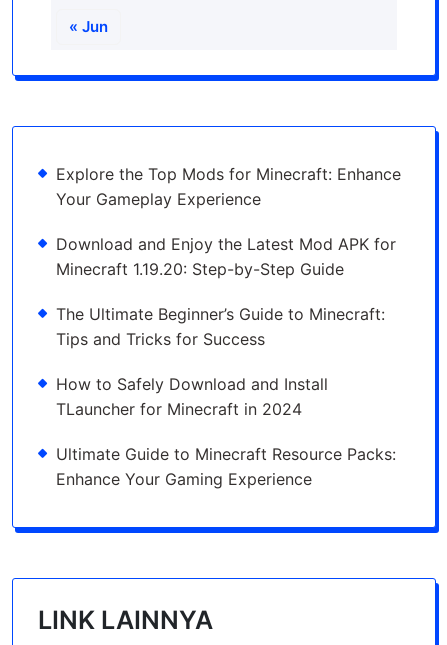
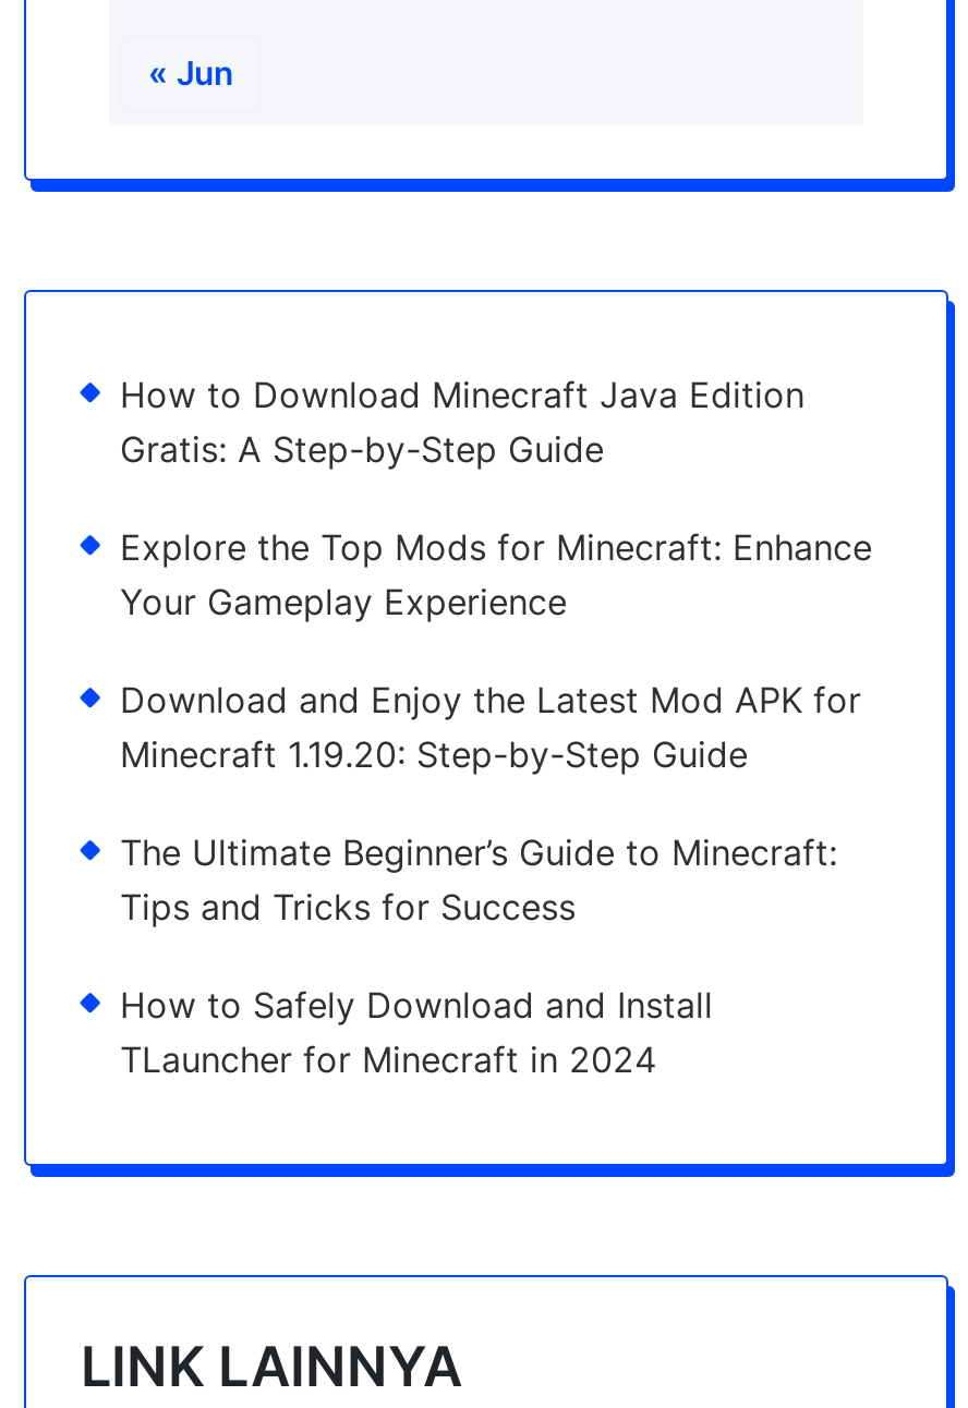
+ How to Download Minecraft Java Edition
+ Gratis: A Step-by-Step Guide

moved down: Explore the Top Mods for Minecraft: Enhance | Your Gameplay Experience | Download and Enjoy the Latest Mod APK for | Minecraft 1.19.20: Step-by-Step Guide | The Ultimate Beginner’s Guide to Minecraft: | Tips and Tricks for Success | How to Safely Download and Install | TLauncher for Minecraft in 2024

- Ultimate Guide to Minecraft Resource Packs:
- Enhance Your Gaming Experience
